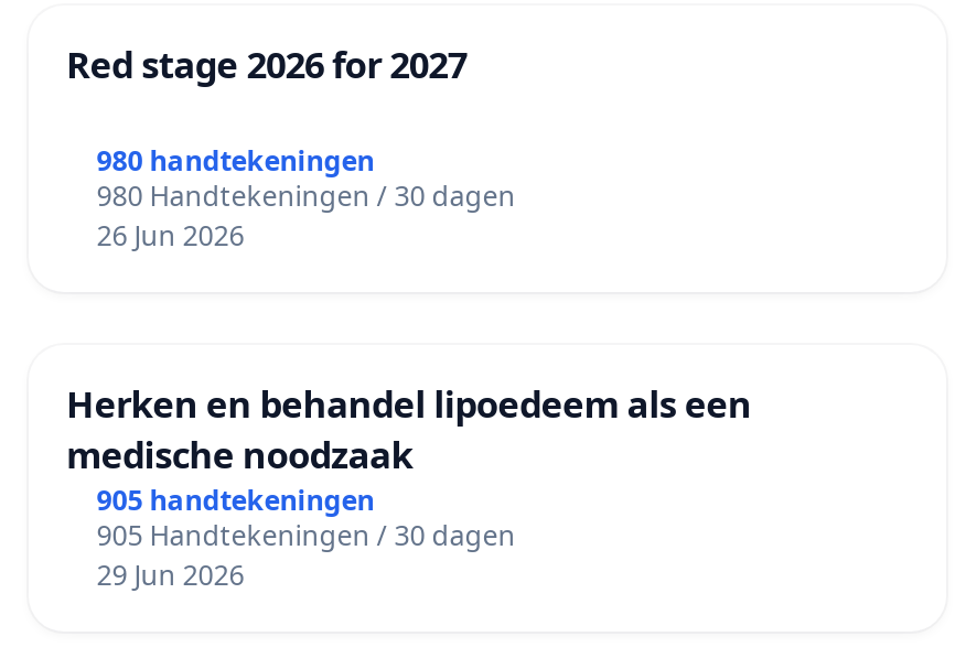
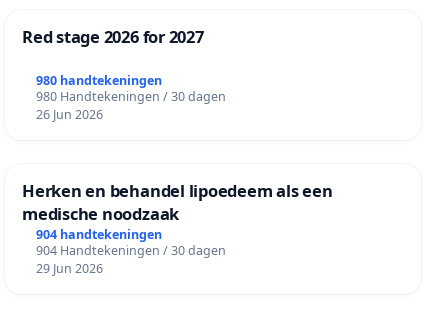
- 905 handtekeningen
+ 904 handtekeningen

- 905 Handtekeningen / 30 dagen
+ 904 Handtekeningen / 30 dagen
